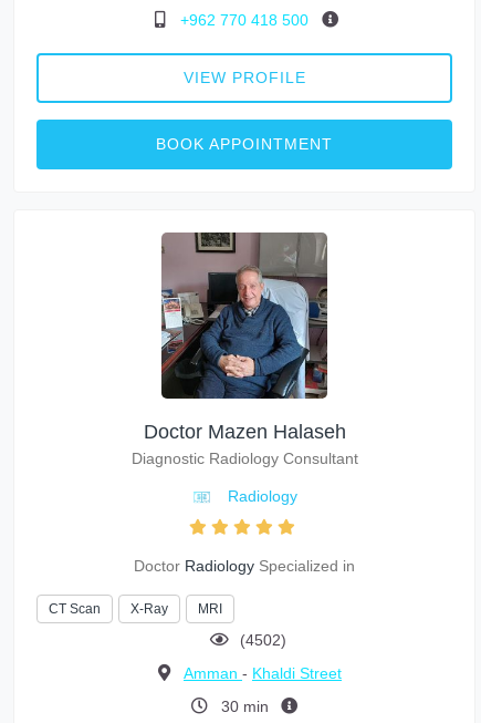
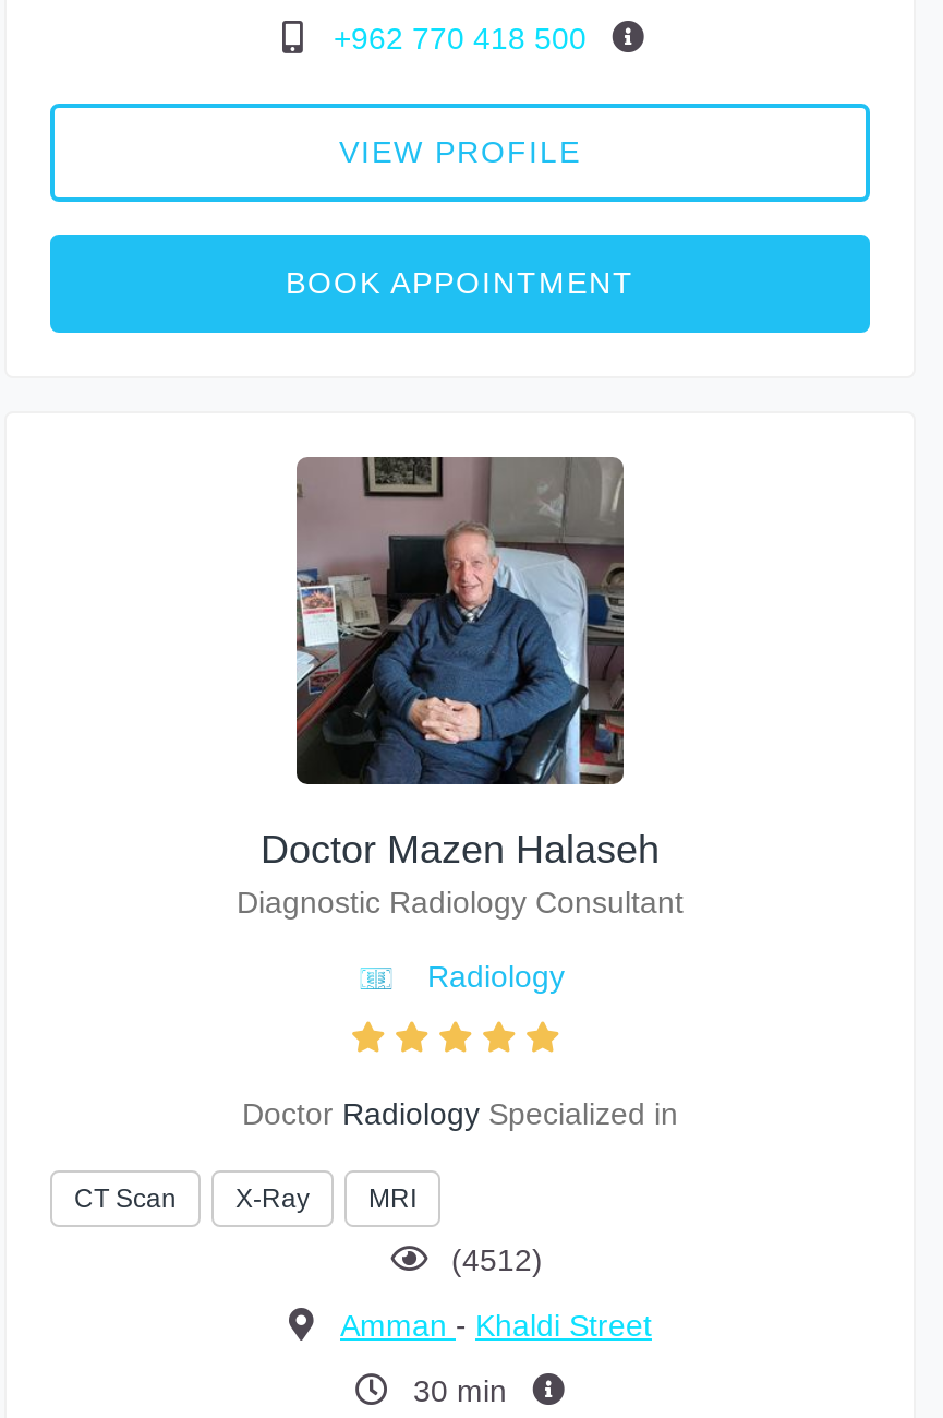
- (4502)
+ (4512)
